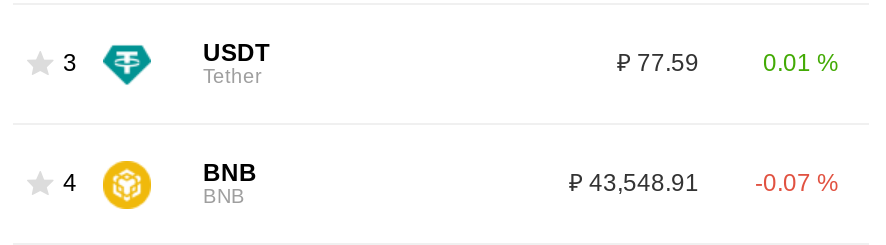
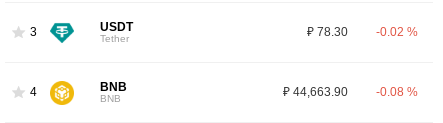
- ₽ 77.59
+ ₽ 78.30

- 0.01 %
+ -0.02 %

- ₽ 43,548.91
+ ₽ 44,663.90

- -0.07 %
+ -0.08 %
